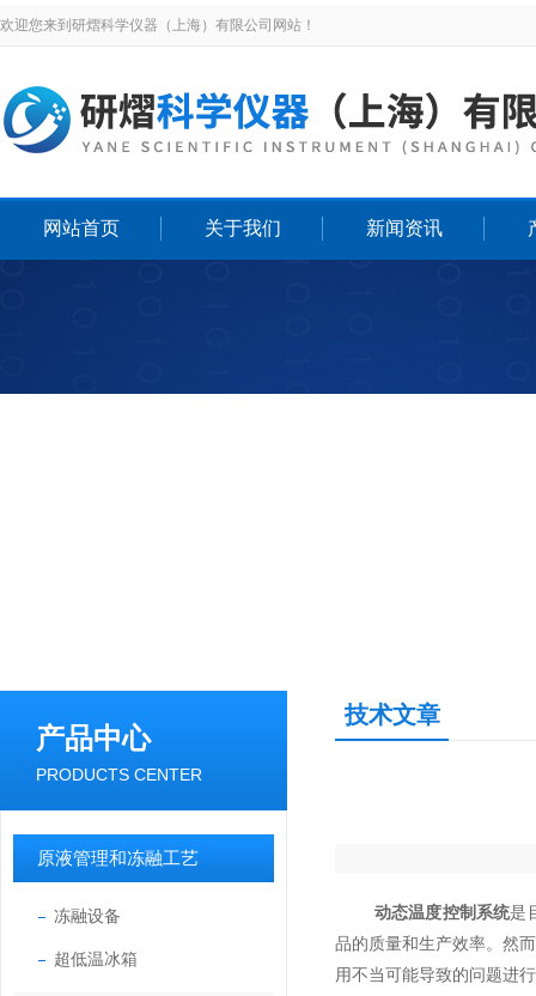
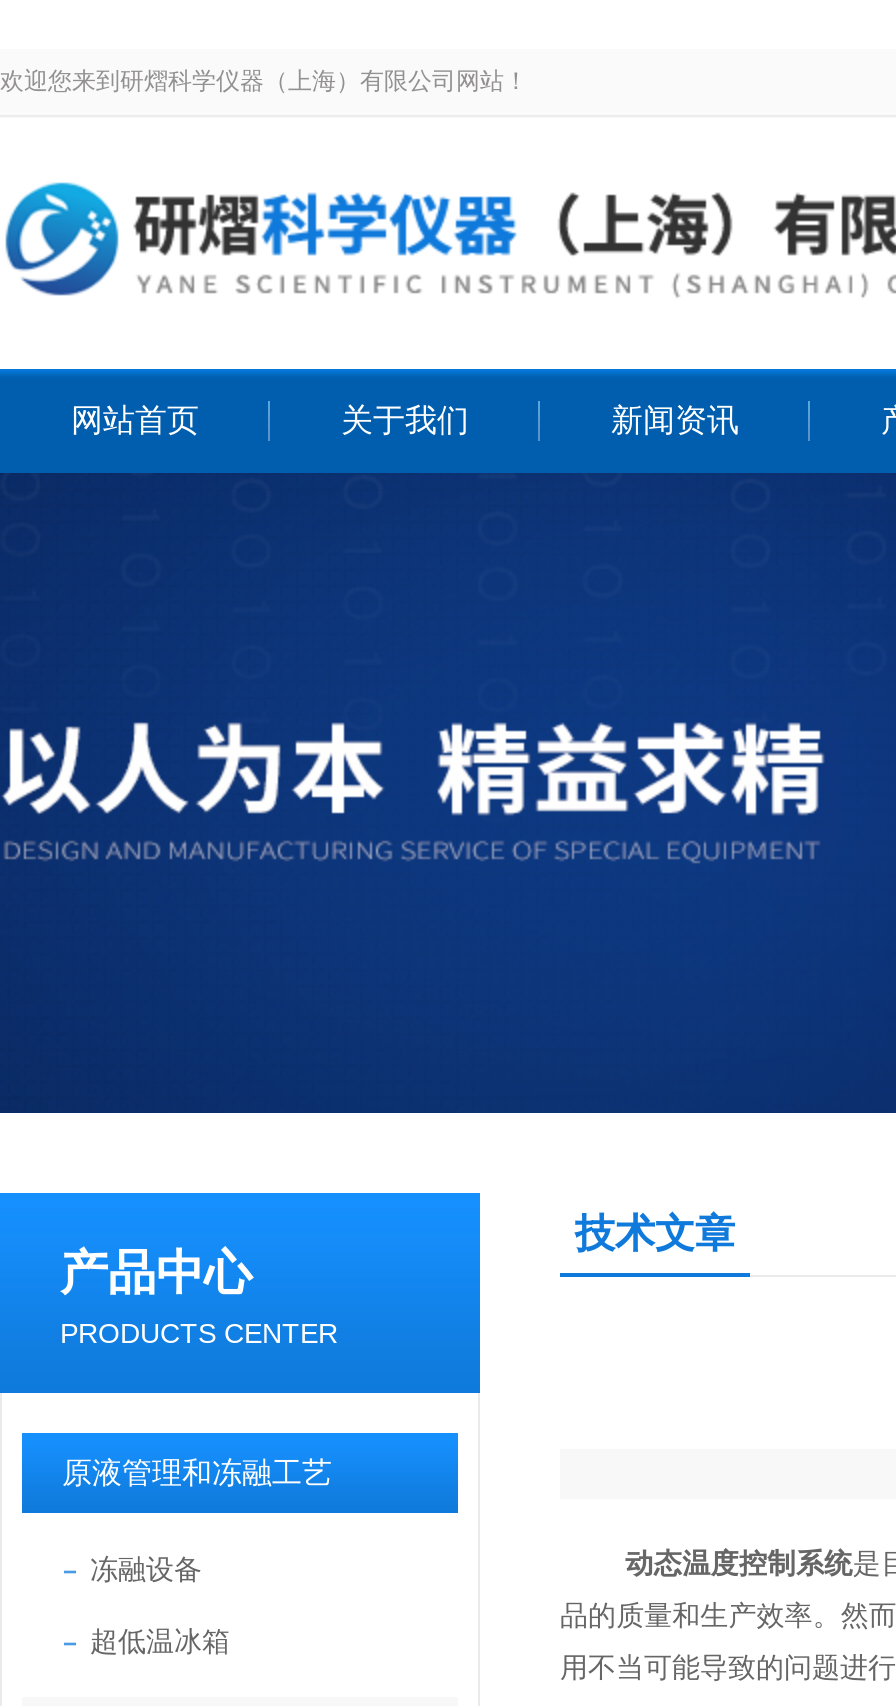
+ [image]
